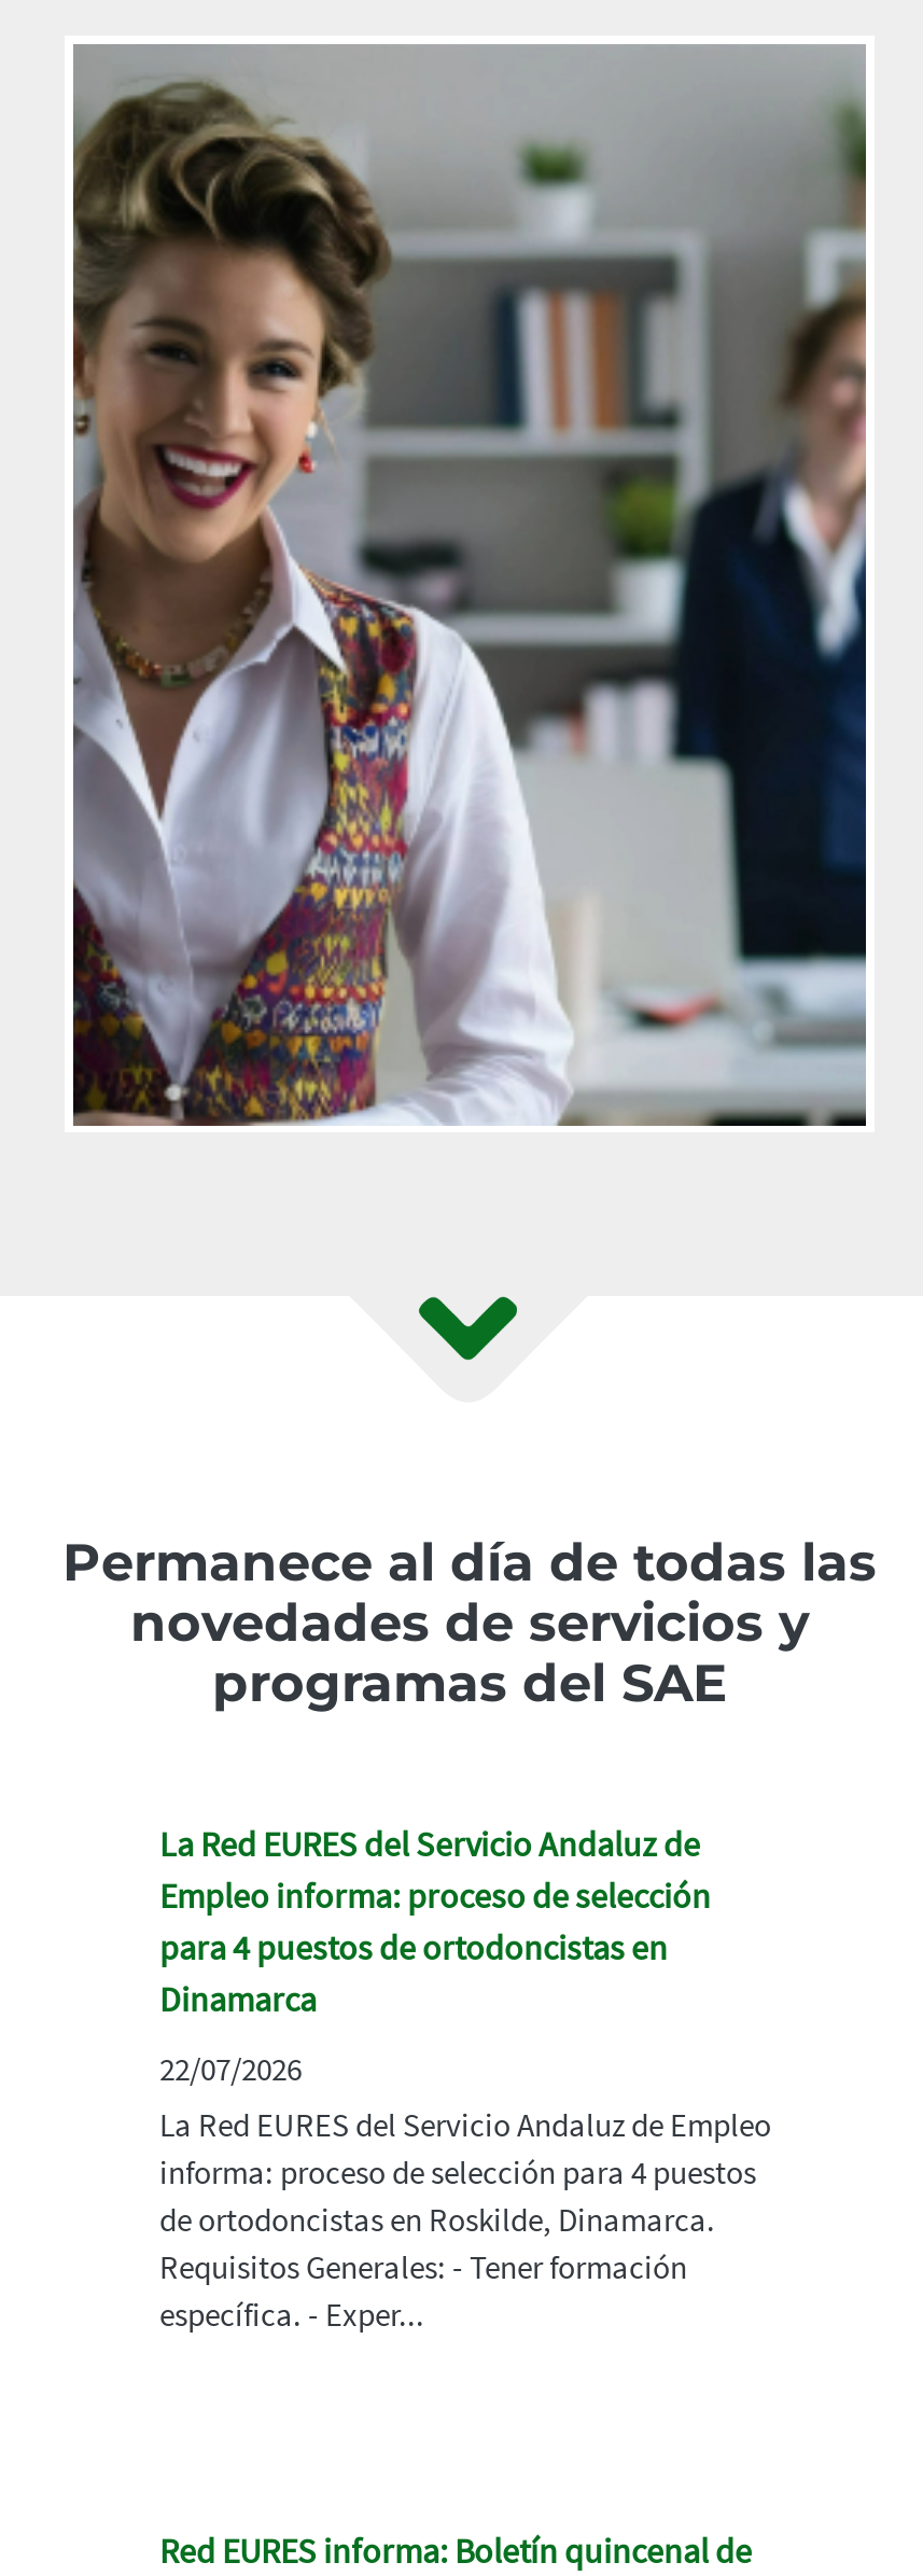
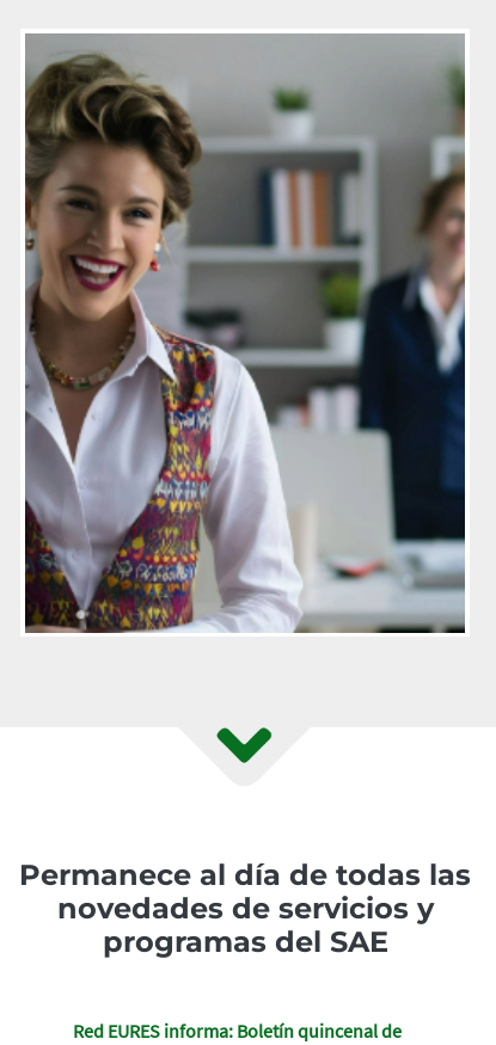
- La Red EURES del Servicio Andaluz de
- Empleo informa: proceso de selección
- para 4 puestos de ortodoncistas en
- Dinamarca
- 22/07/2026
- La Red EURES del Servicio Andaluz de Empleo
- informa: proceso de selección para 4 puestos
- de ortodoncistas en Roskilde, Dinamarca.
- Requisitos Generales: - Tener formación
- específica. - Exper...
